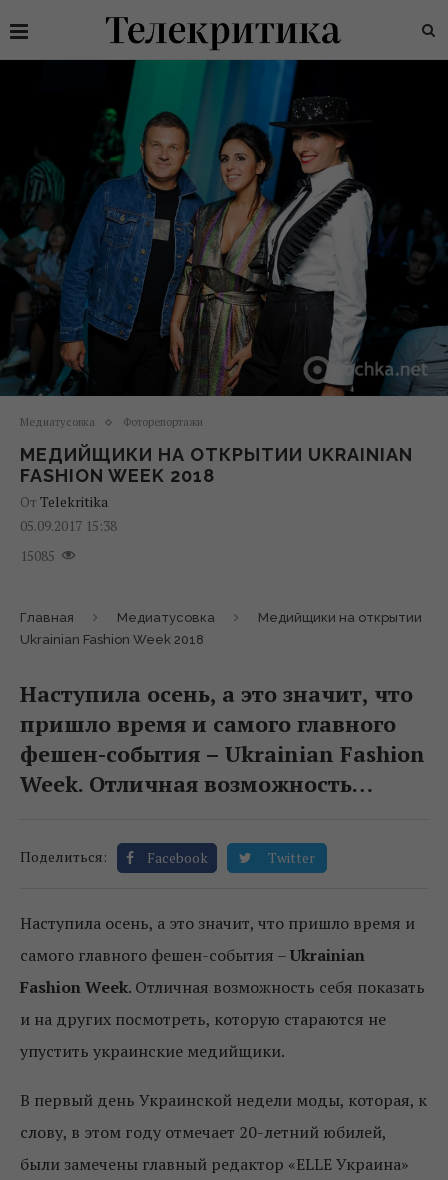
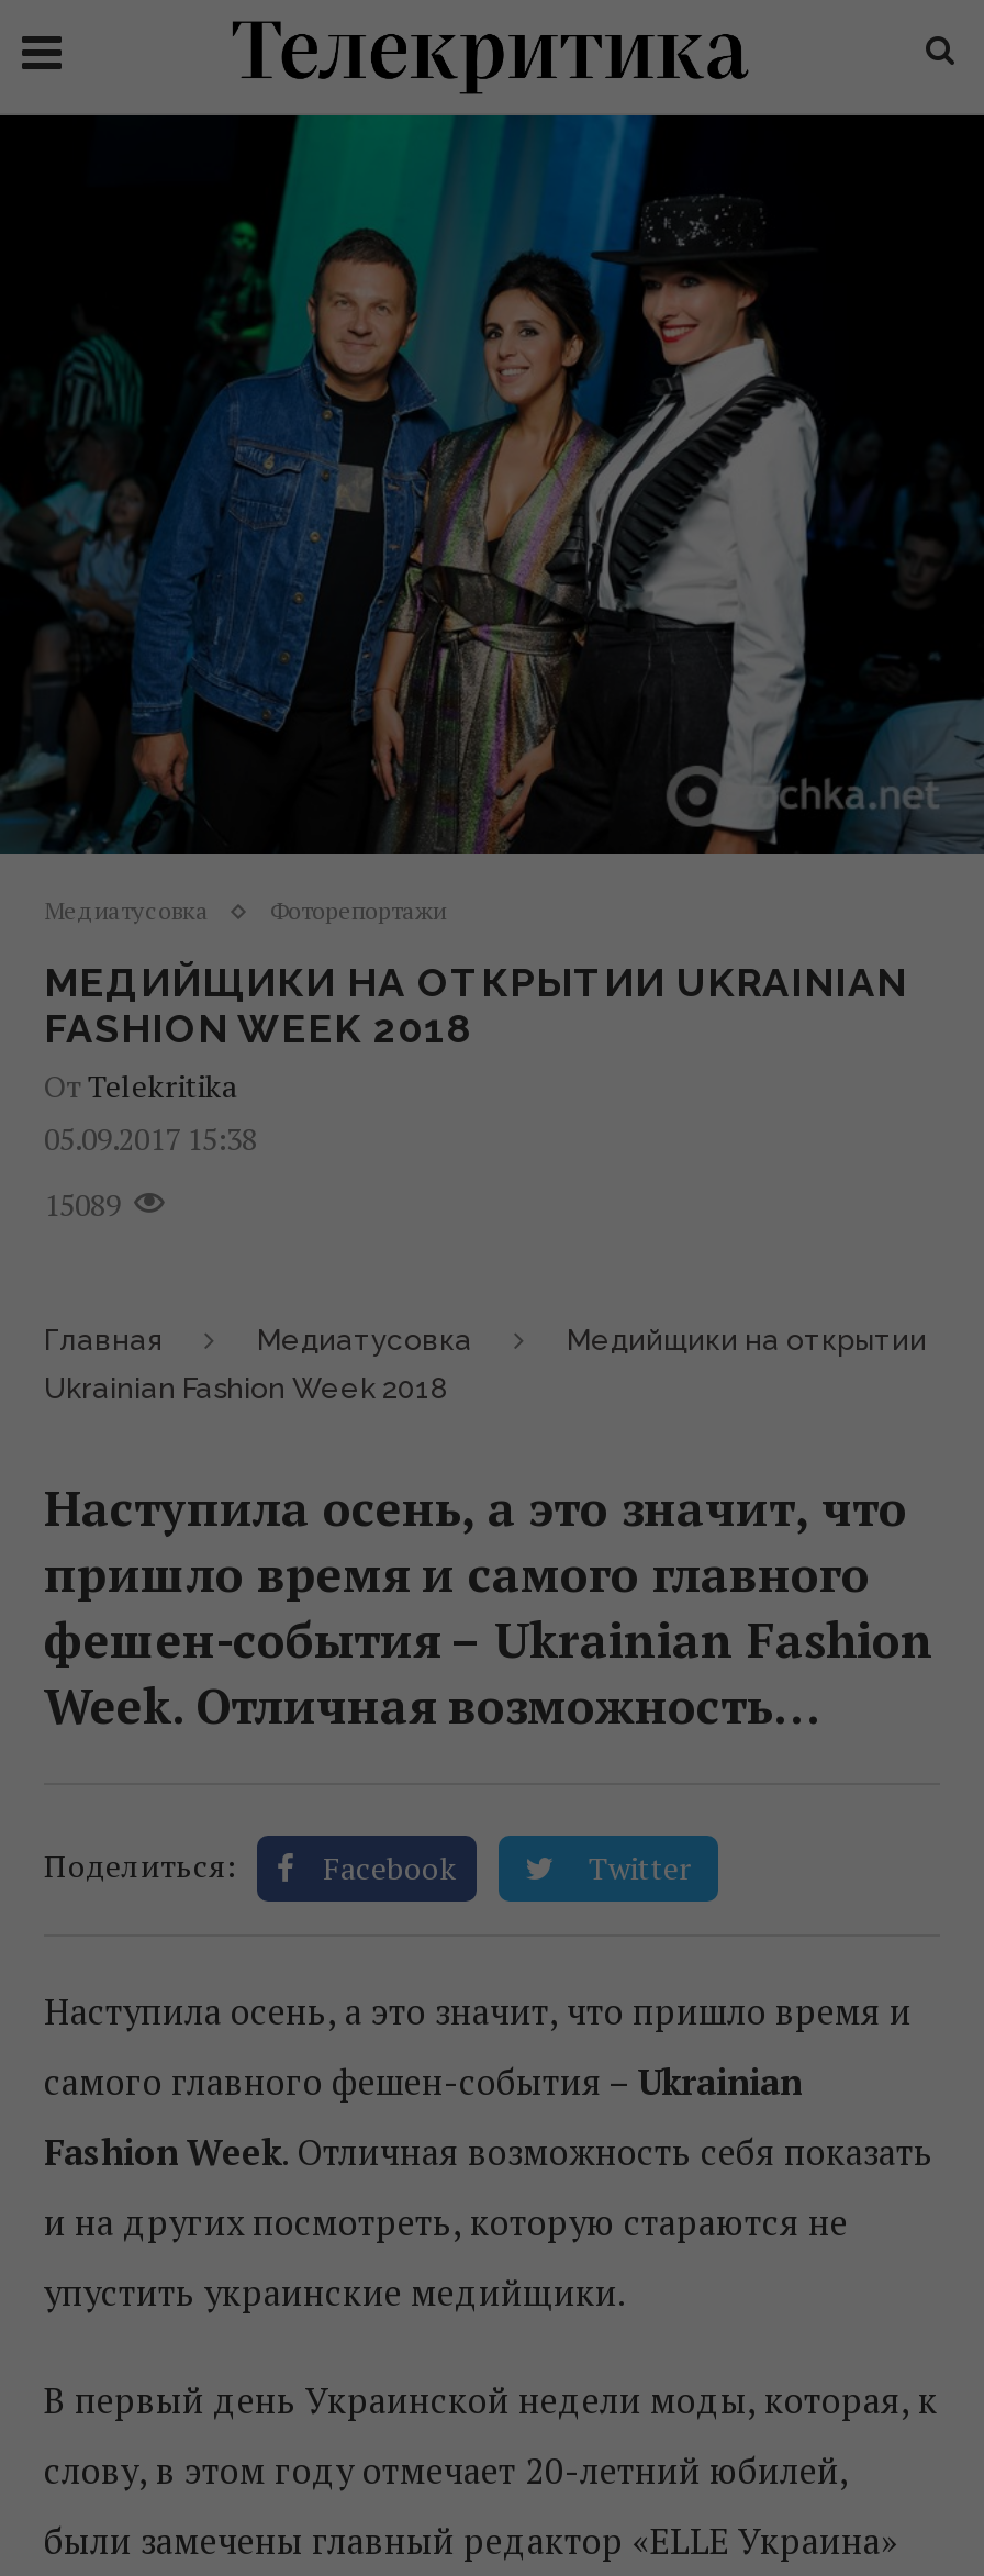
- 15085
+ 15089
